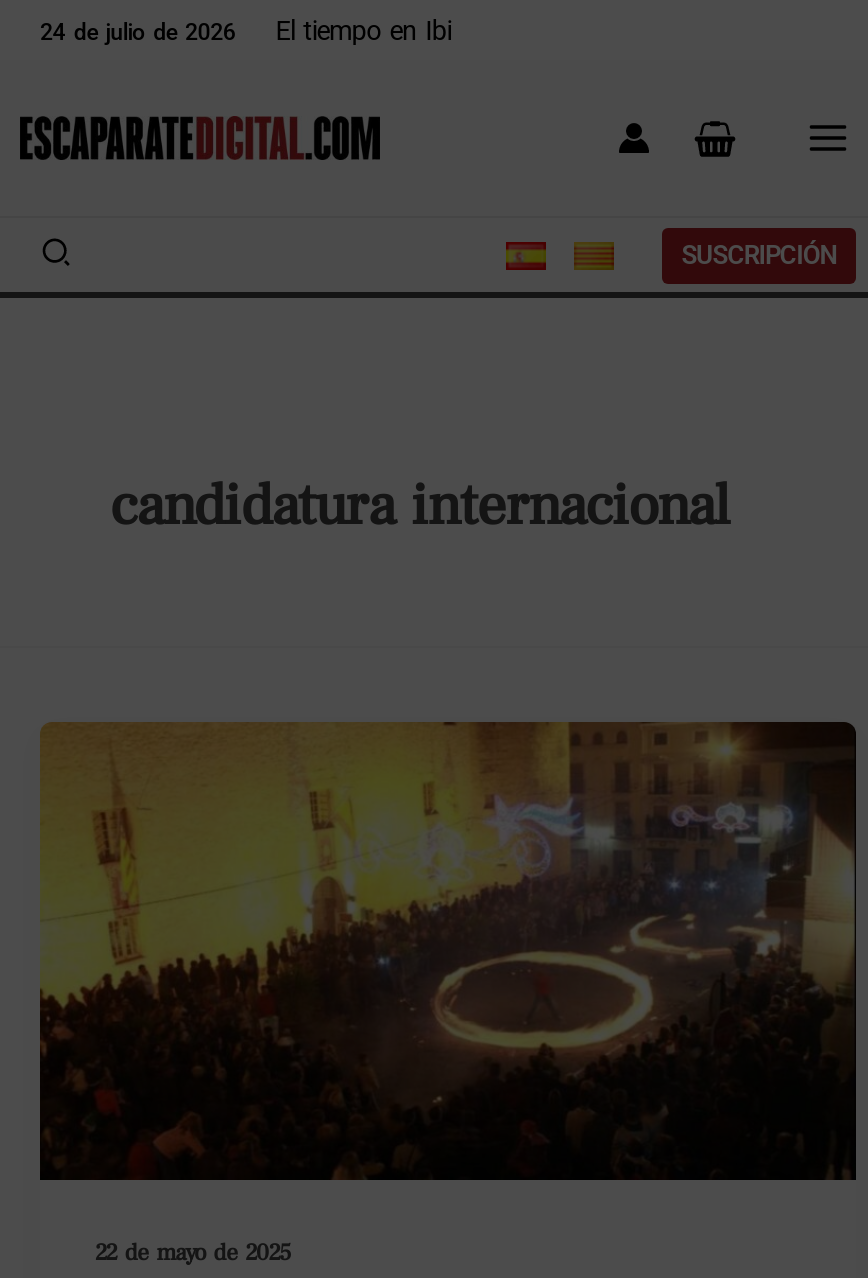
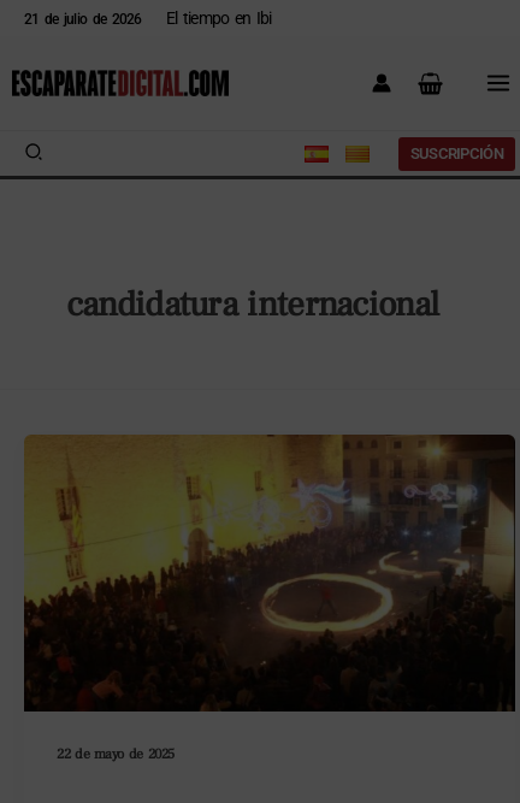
- 24 de julio de 2026
+ 21 de julio de 2026
